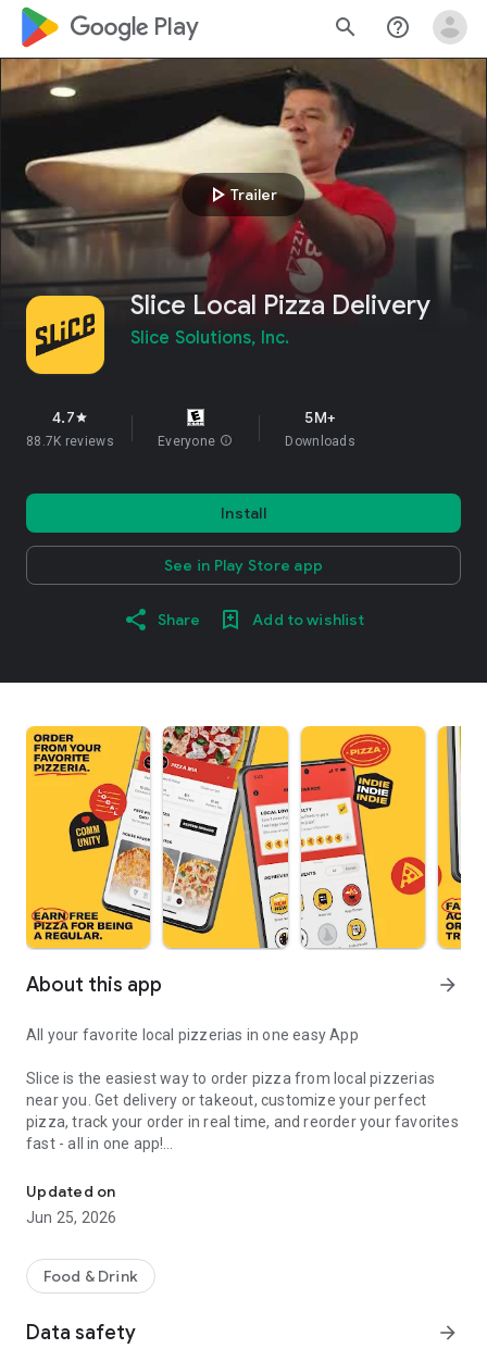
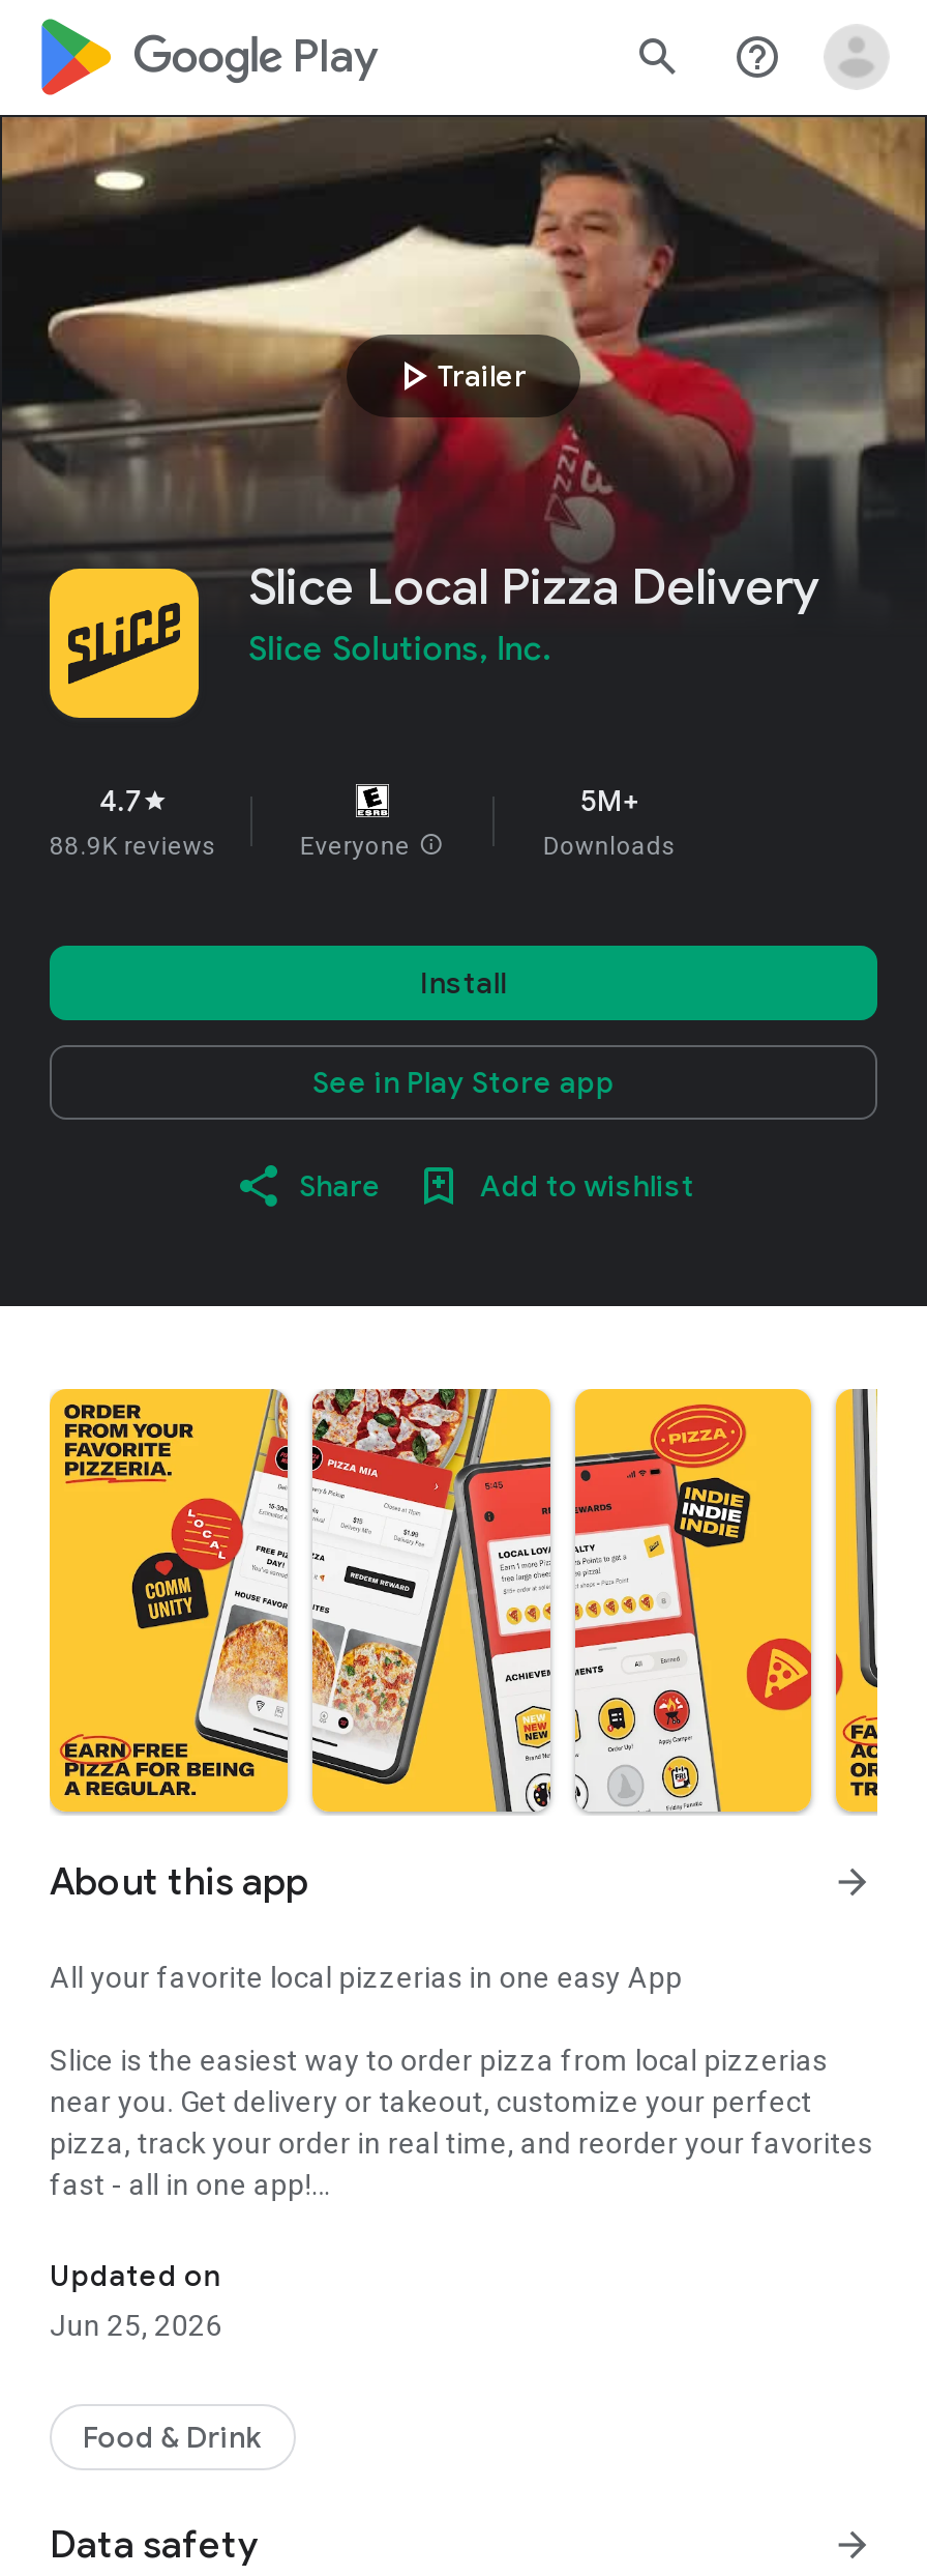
- 88.7K reviews
+ 88.9K reviews
